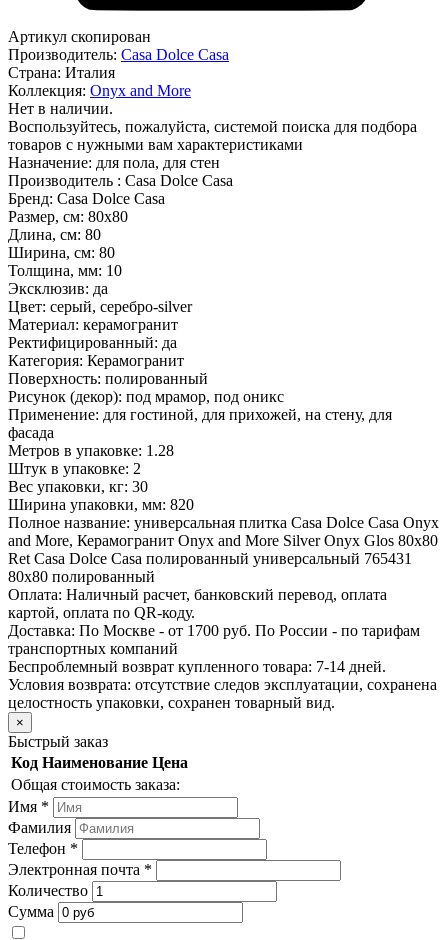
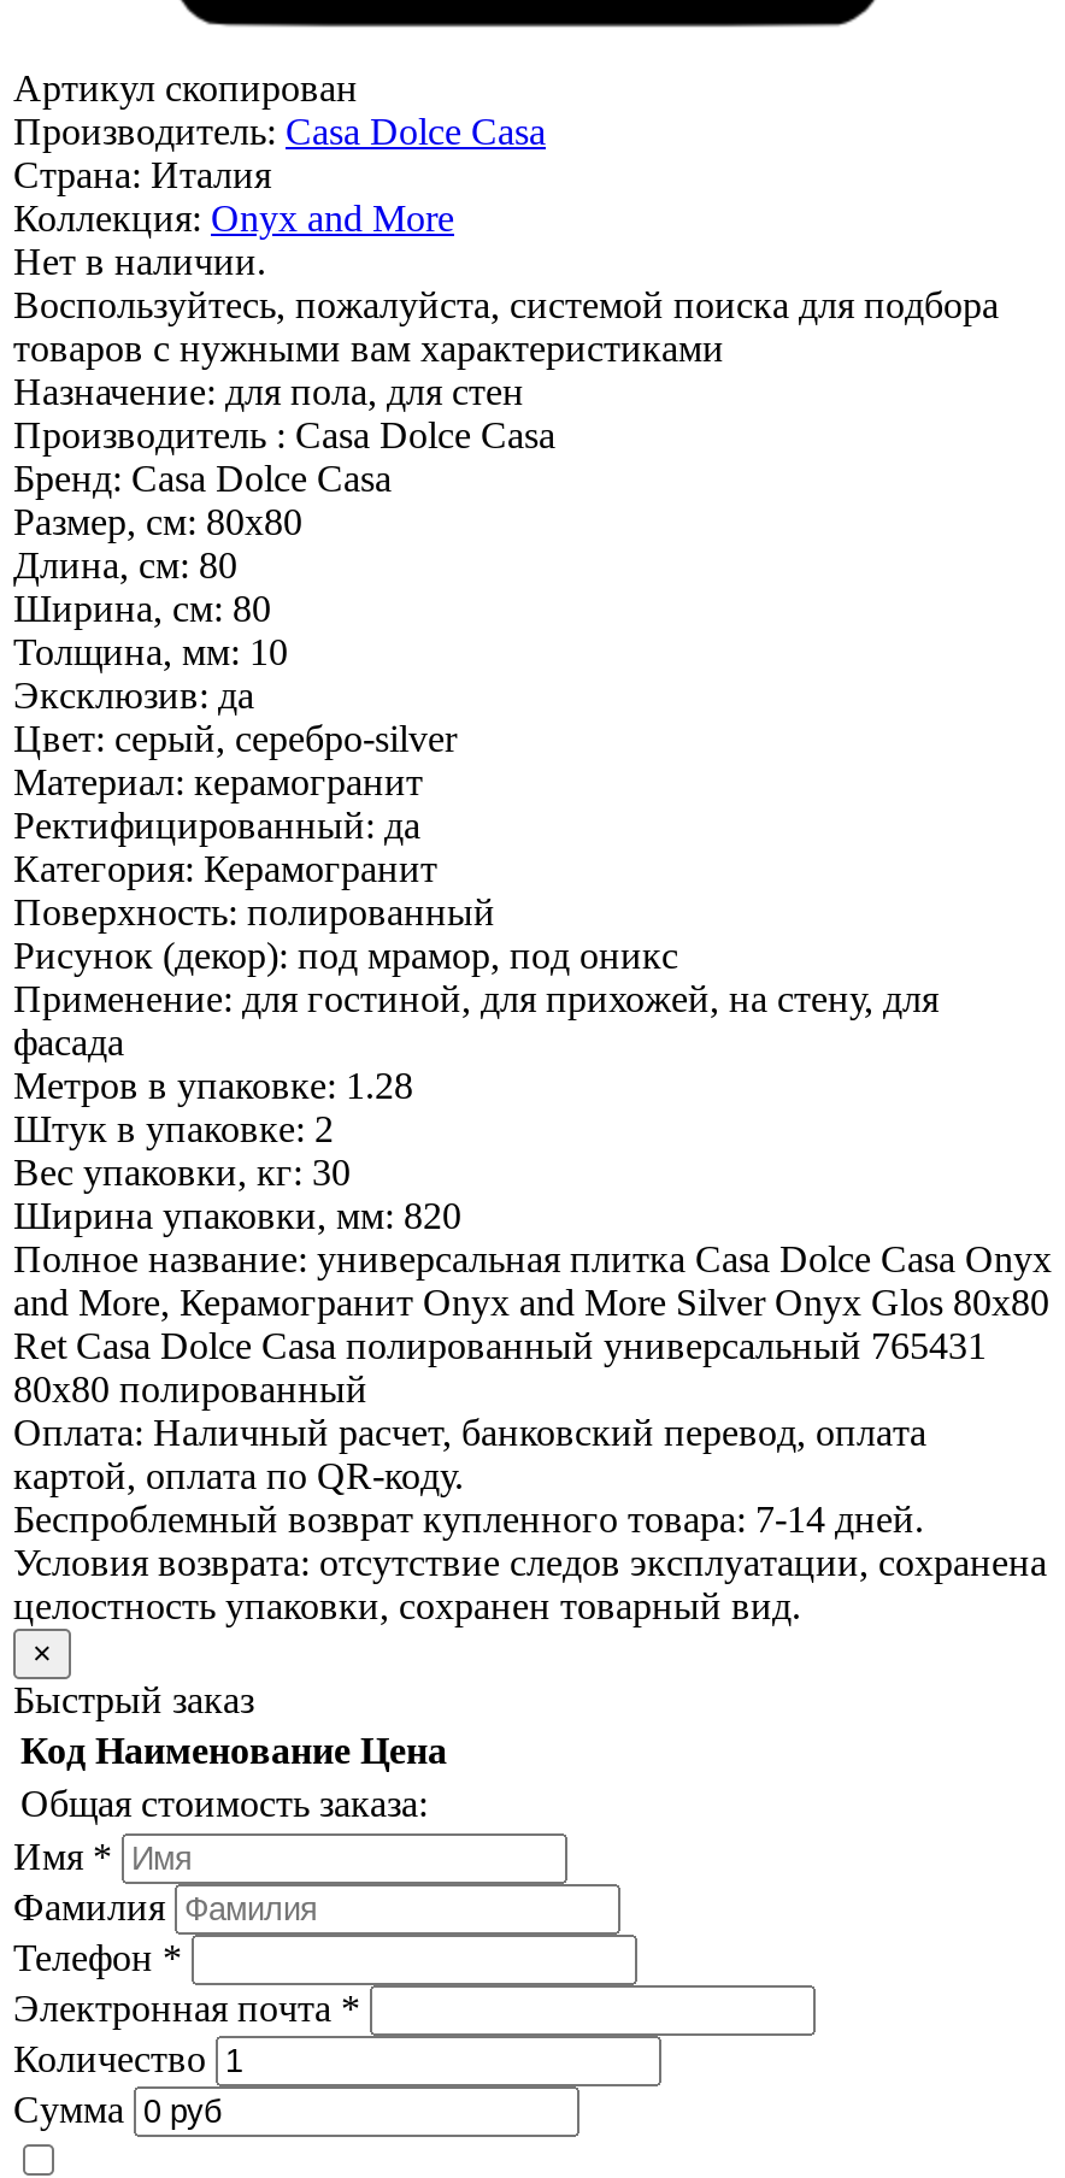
- Доставка: По Москве - от 1700 руб. По России - по тарифам
- транспортных компаний
